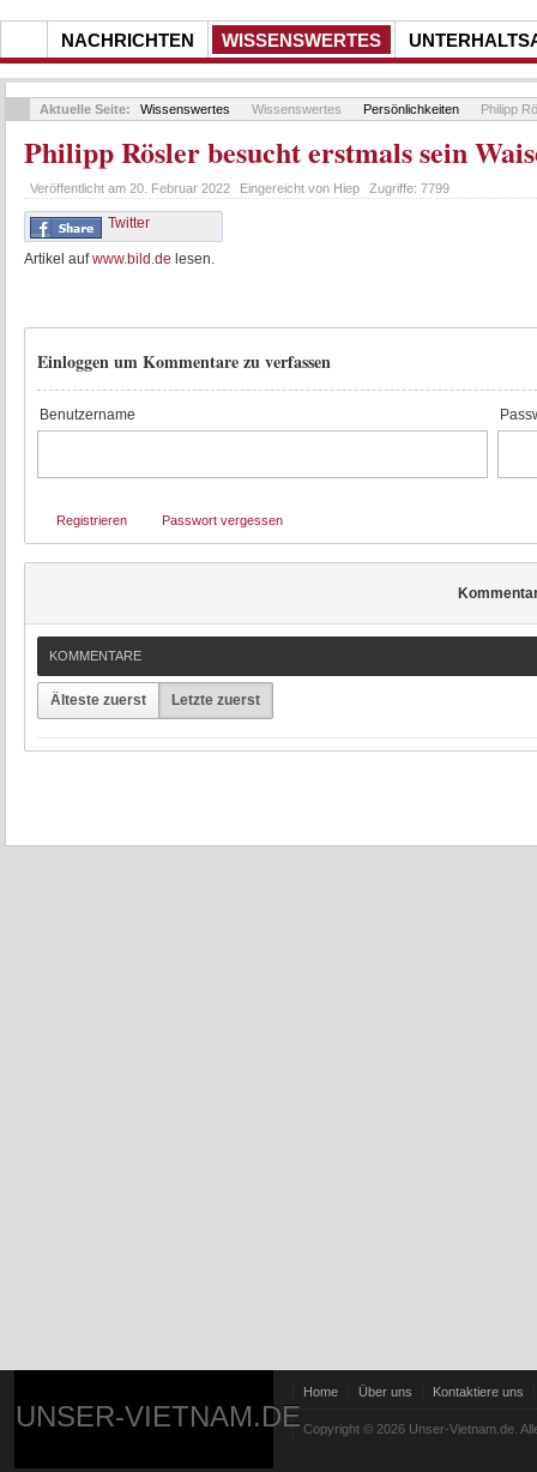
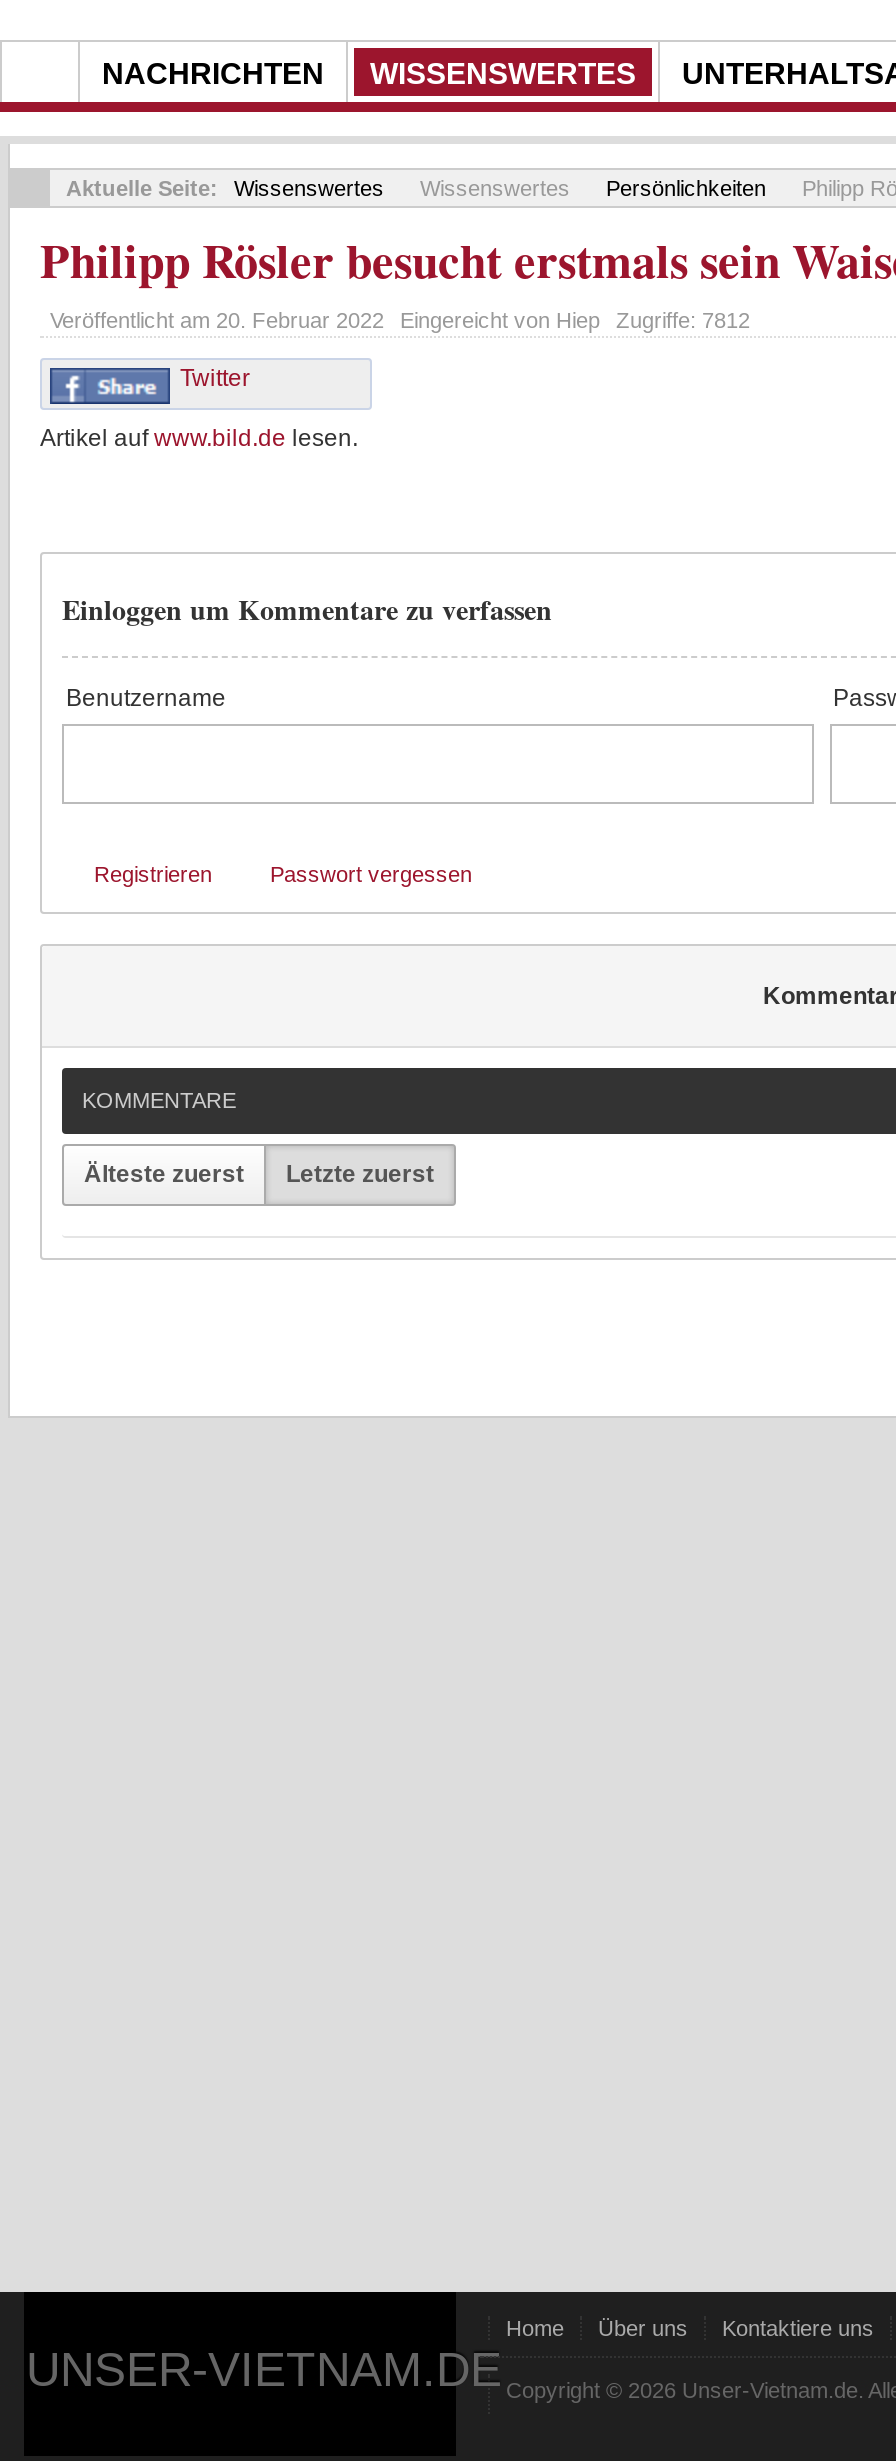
- Veröffentlicht am 20. Februar 2022 Eingereicht von Hiep Zugriffe: 7799
+ Veröffentlicht am 20. Februar 2022 Eingereicht von Hiep Zugriffe: 7812
